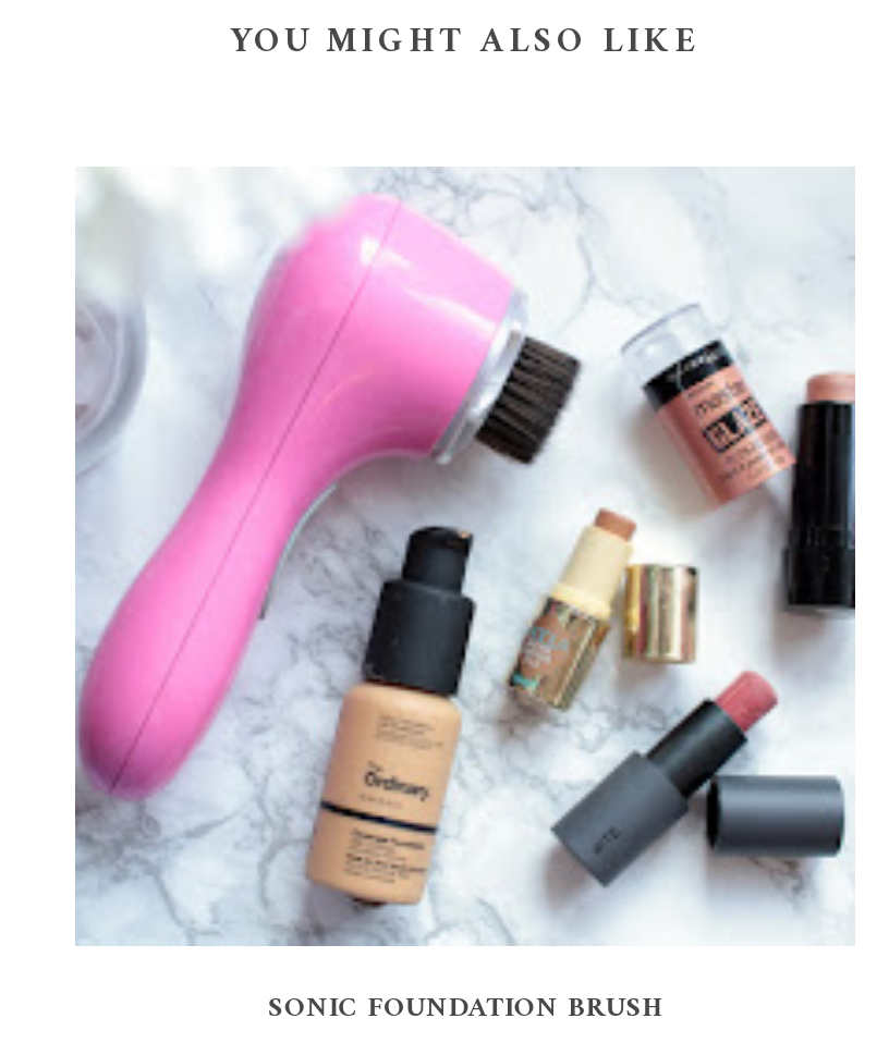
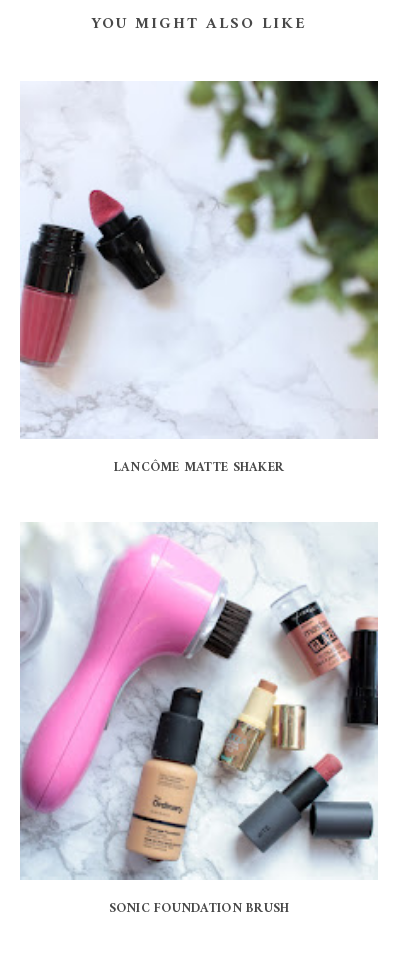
+ [image]
+ LANCÔME MATTE SHAKER
